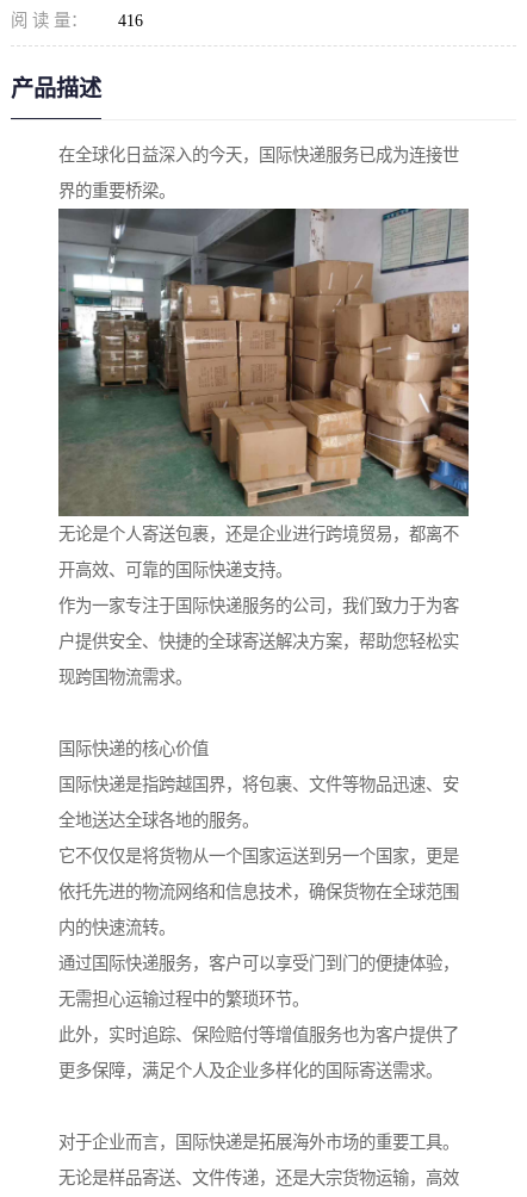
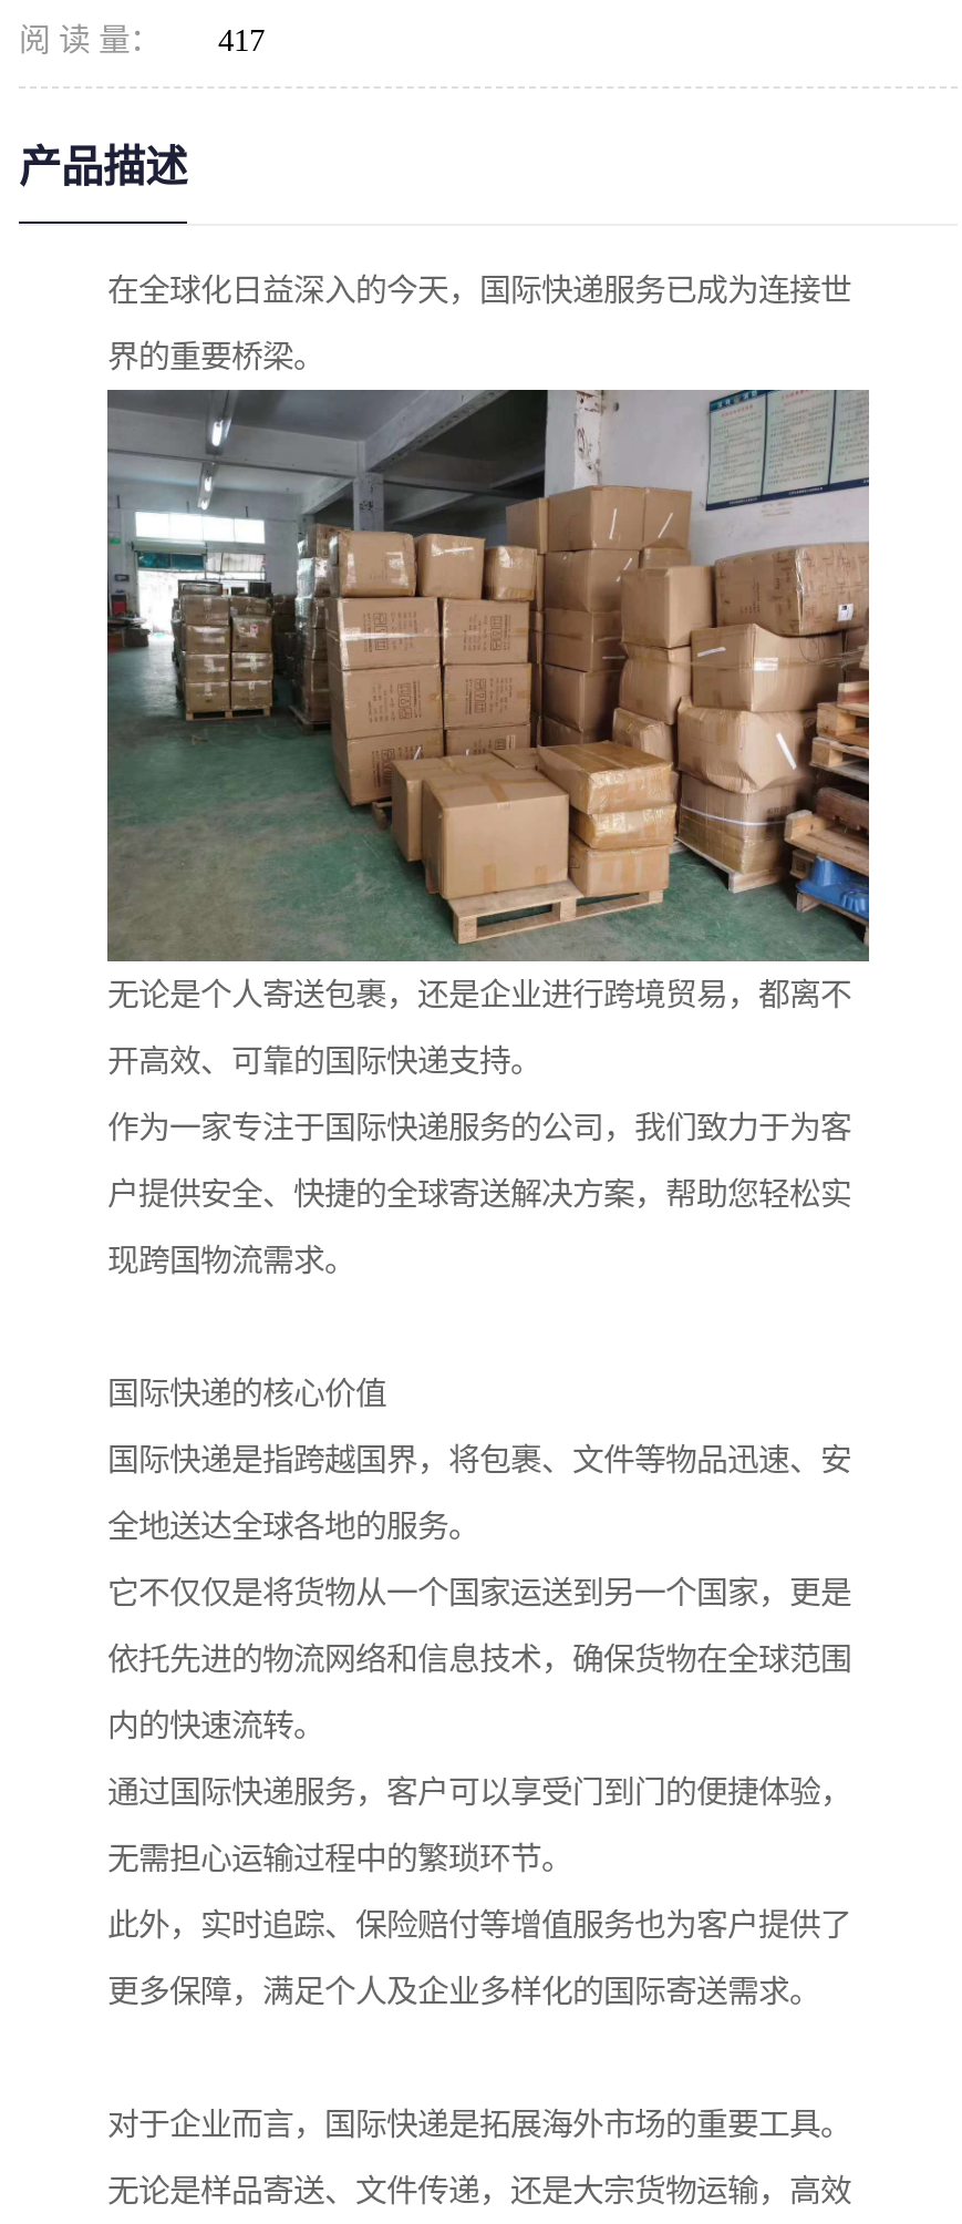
- 阅 读 量： 416
+ 阅 读 量： 417
